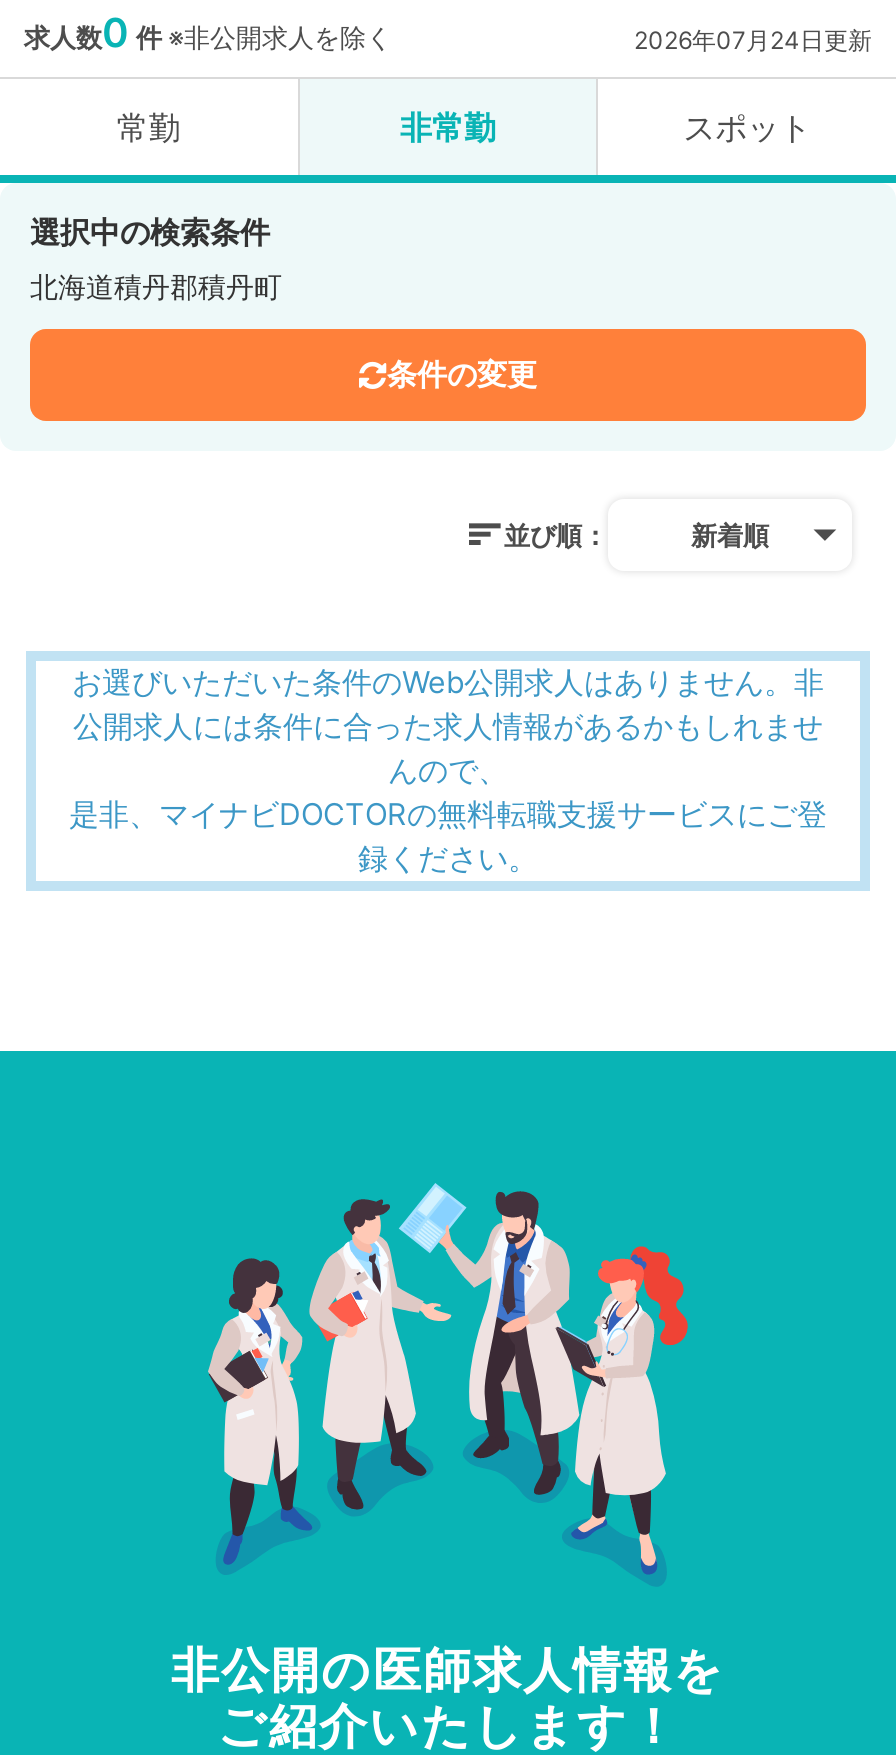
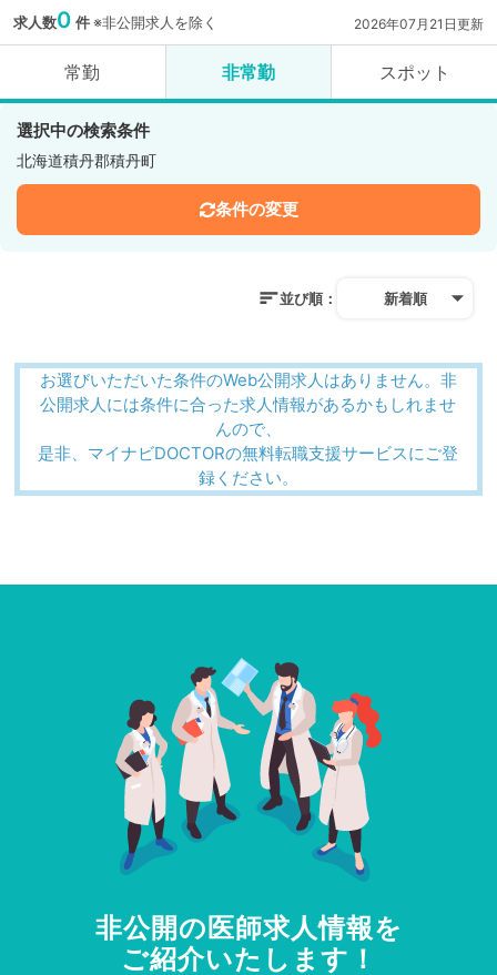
- 2026年07月24日更新
+ 2026年07月21日更新
